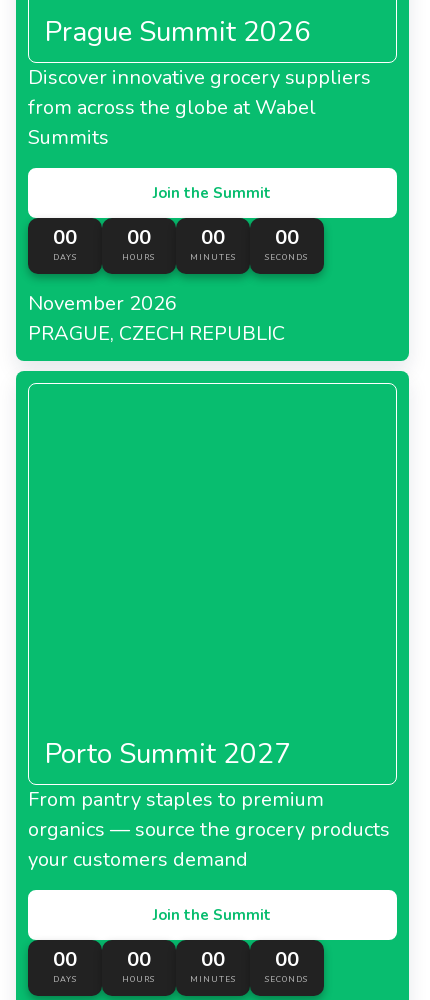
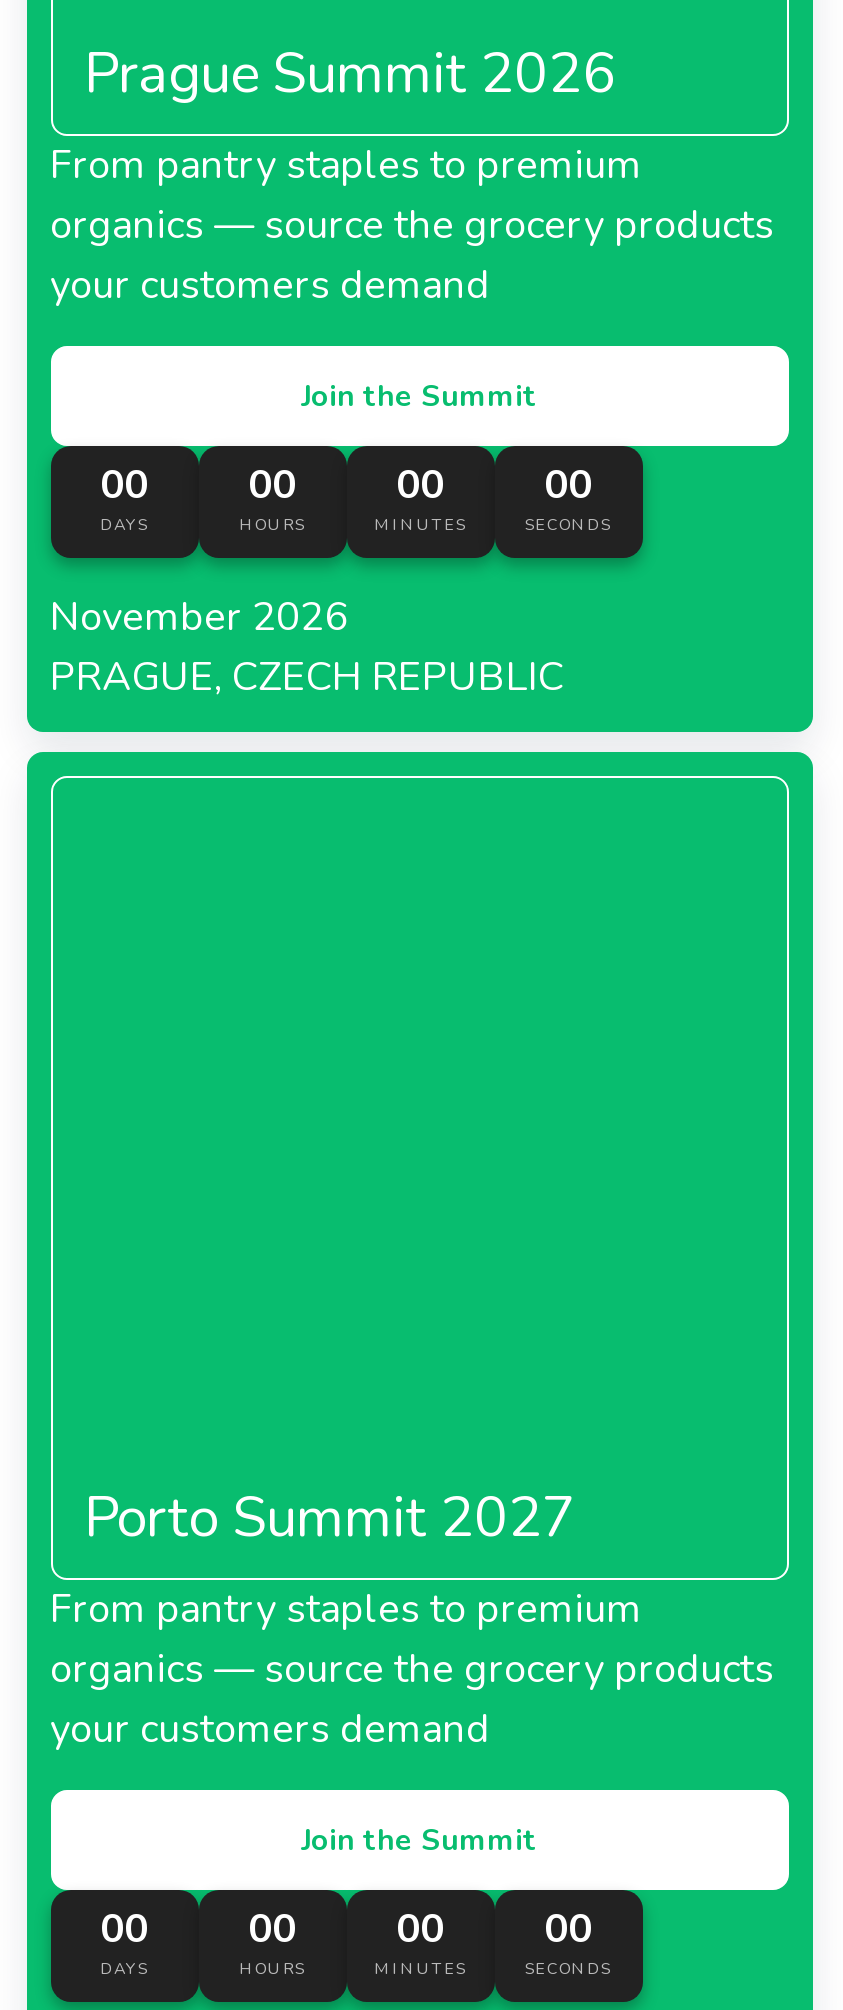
- Discover innovative grocery suppliers
- from across the globe at Wabel
- Summits
+ From pantry staples to premium
+ organics — source the grocery products
+ your customers demand
